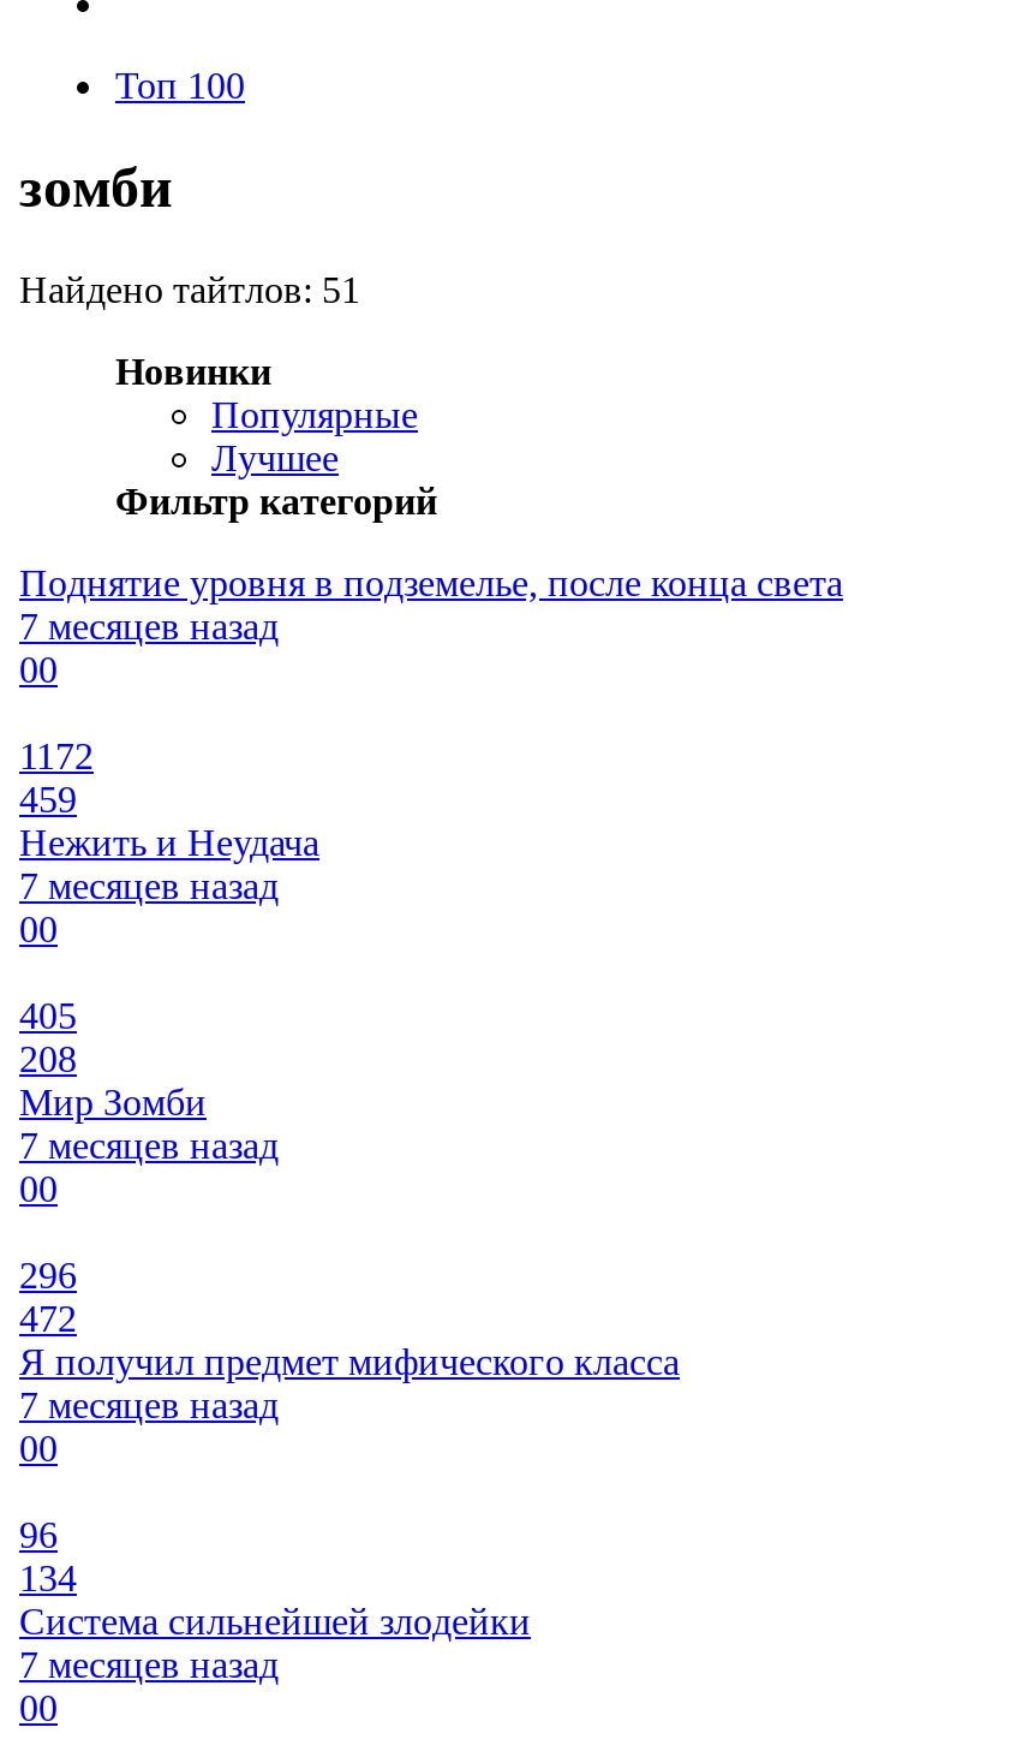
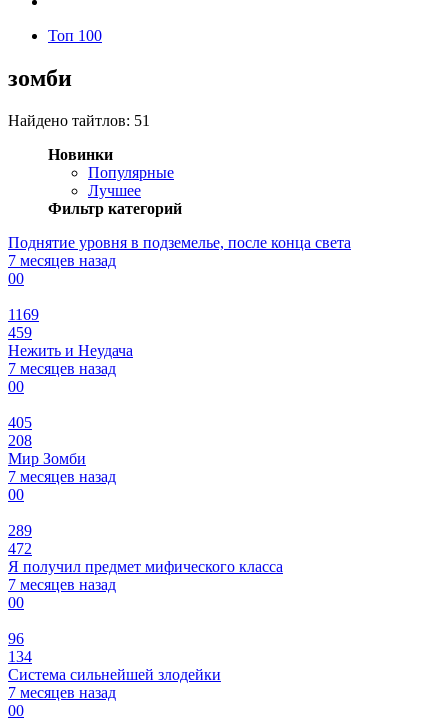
- 1172
+ 1169

- 296
+ 289
